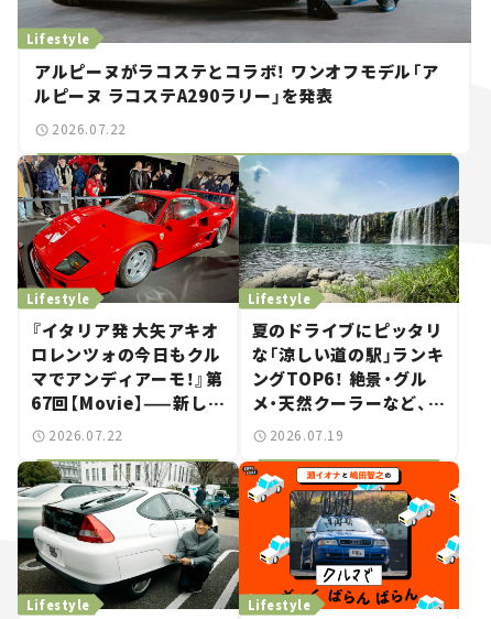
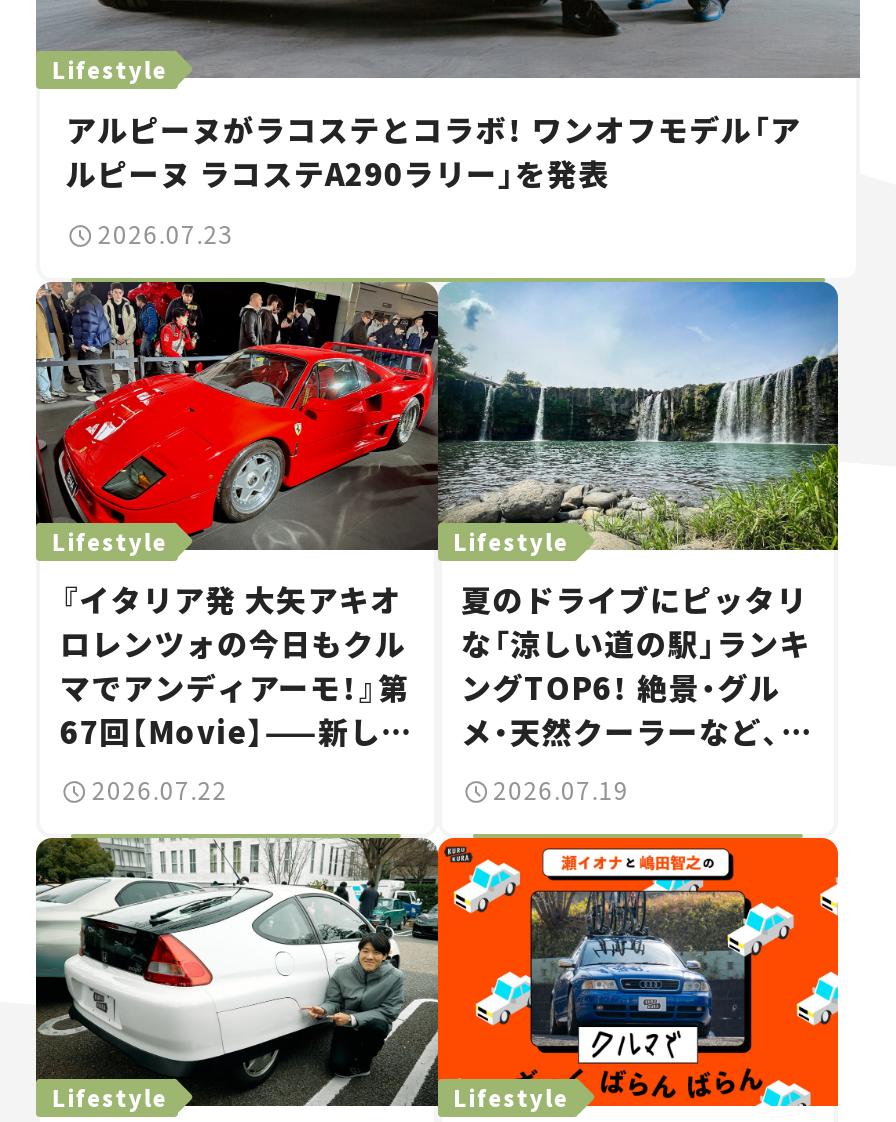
- 2026.07.22
+ 2026.07.23
